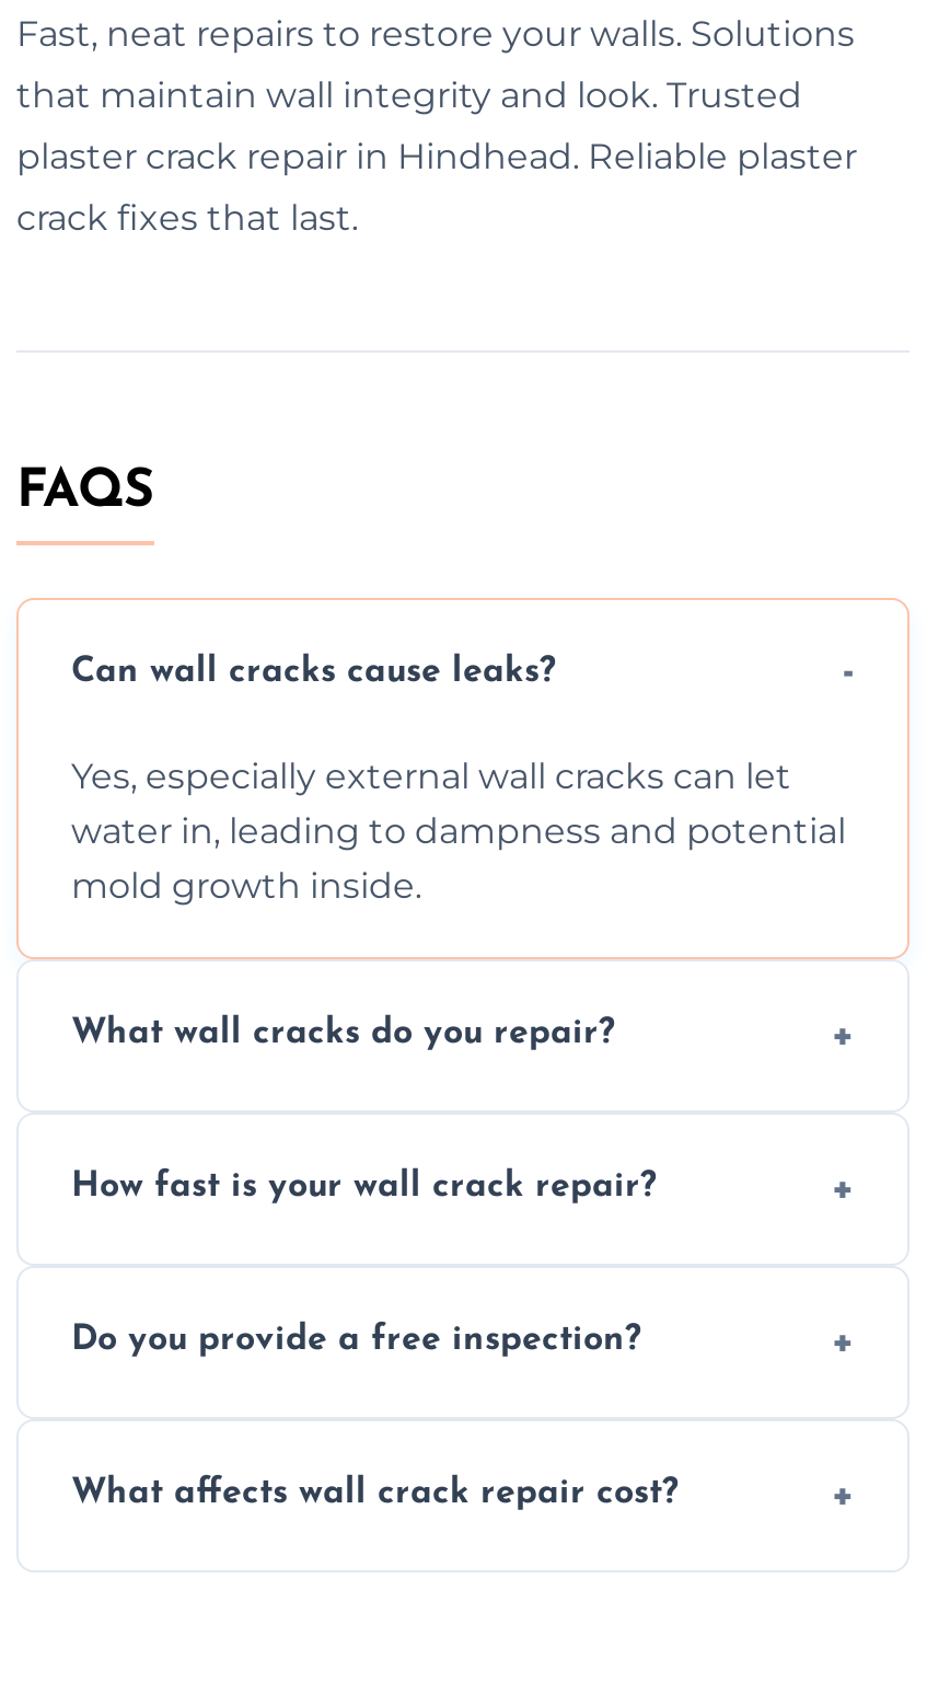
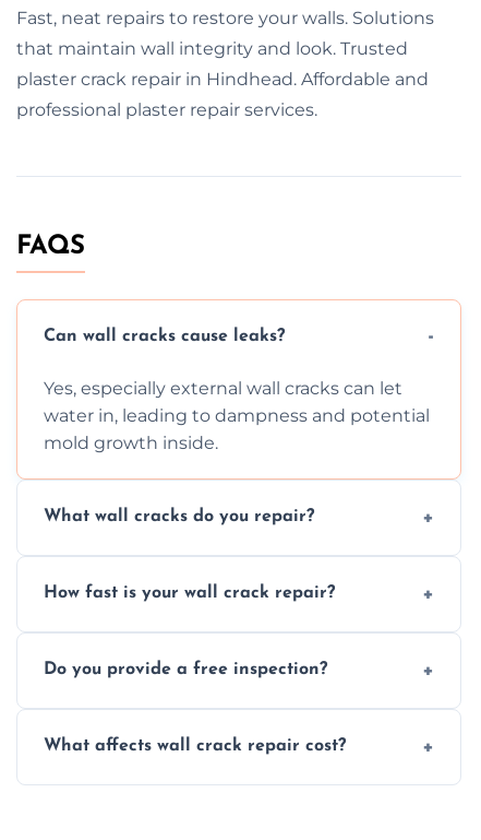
- plaster crack repair in Hindhead. Reliable plaster
+ plaster crack repair in Hindhead. Affordable and

- crack fixes that last.
+ professional plaster repair services.
